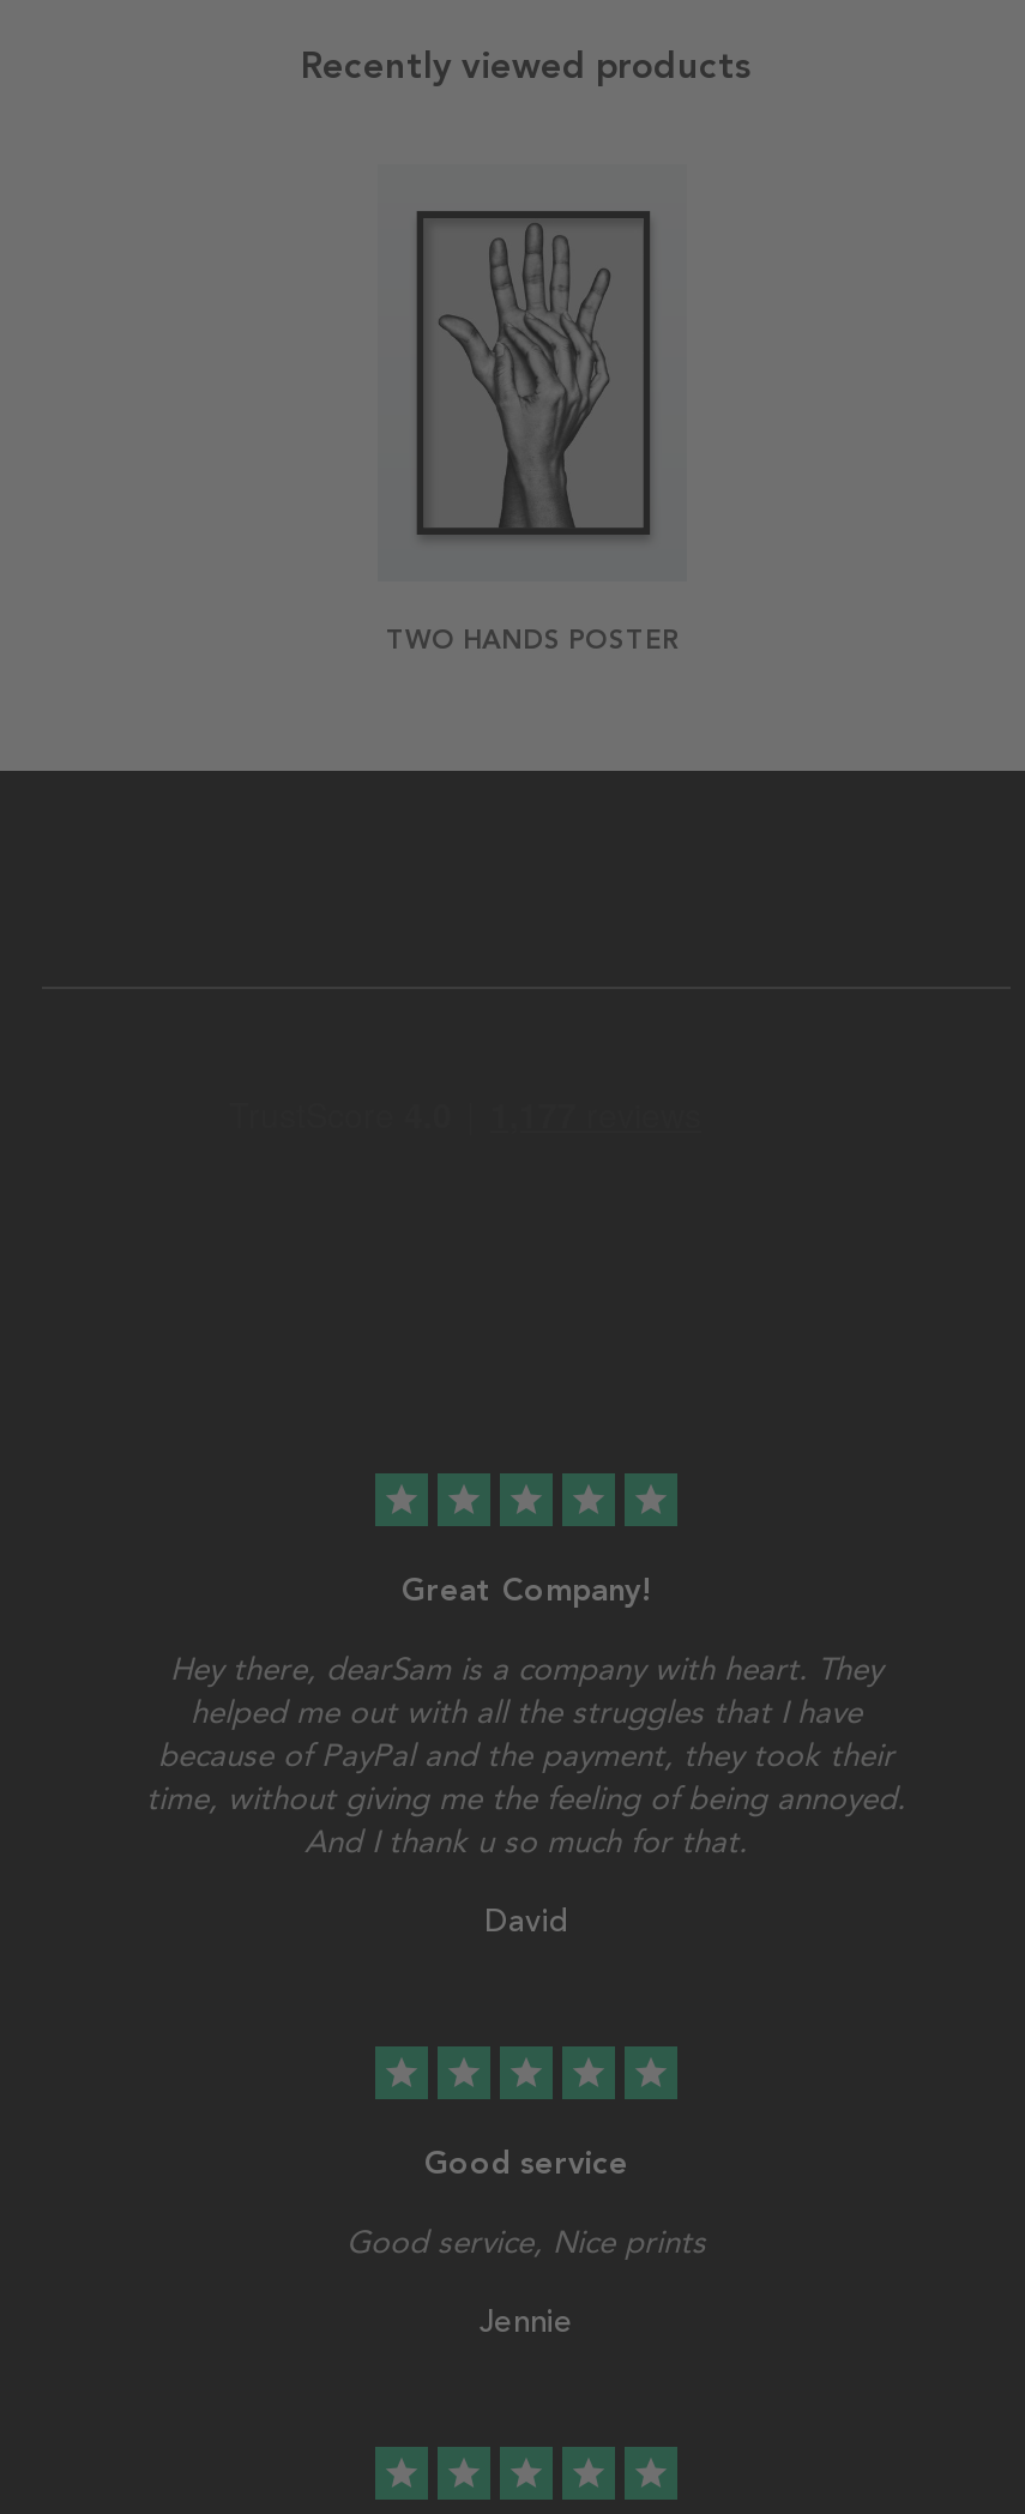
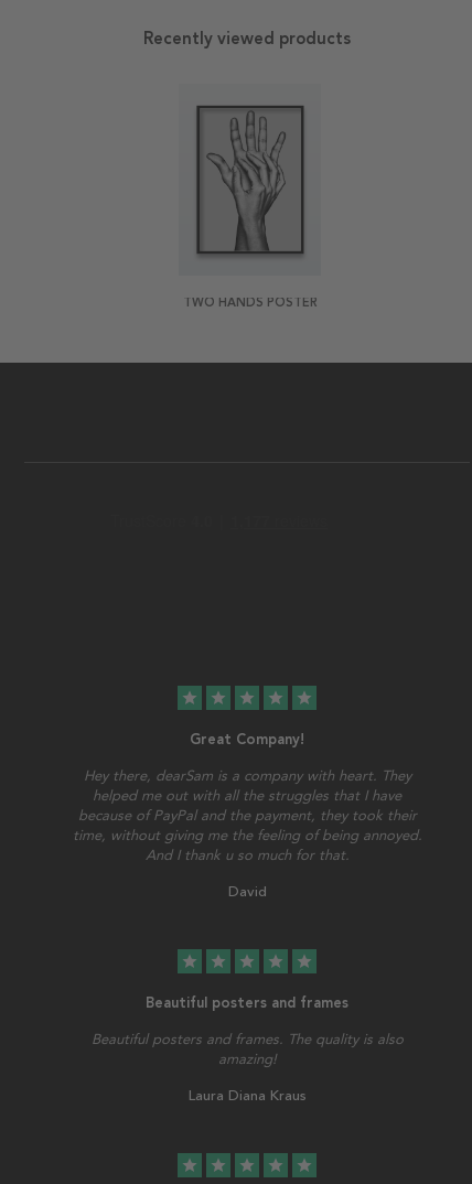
- Good service
+ Beautiful posters and frames

- Good service, Nice prints
+ Beautiful posters and frames. The quality is also
+ amazing!

- Jennie
+ Laura Diana Kraus
